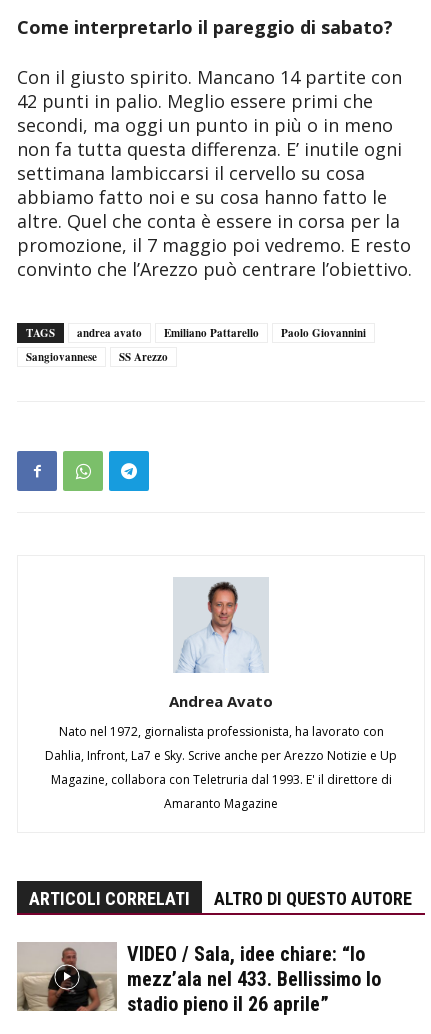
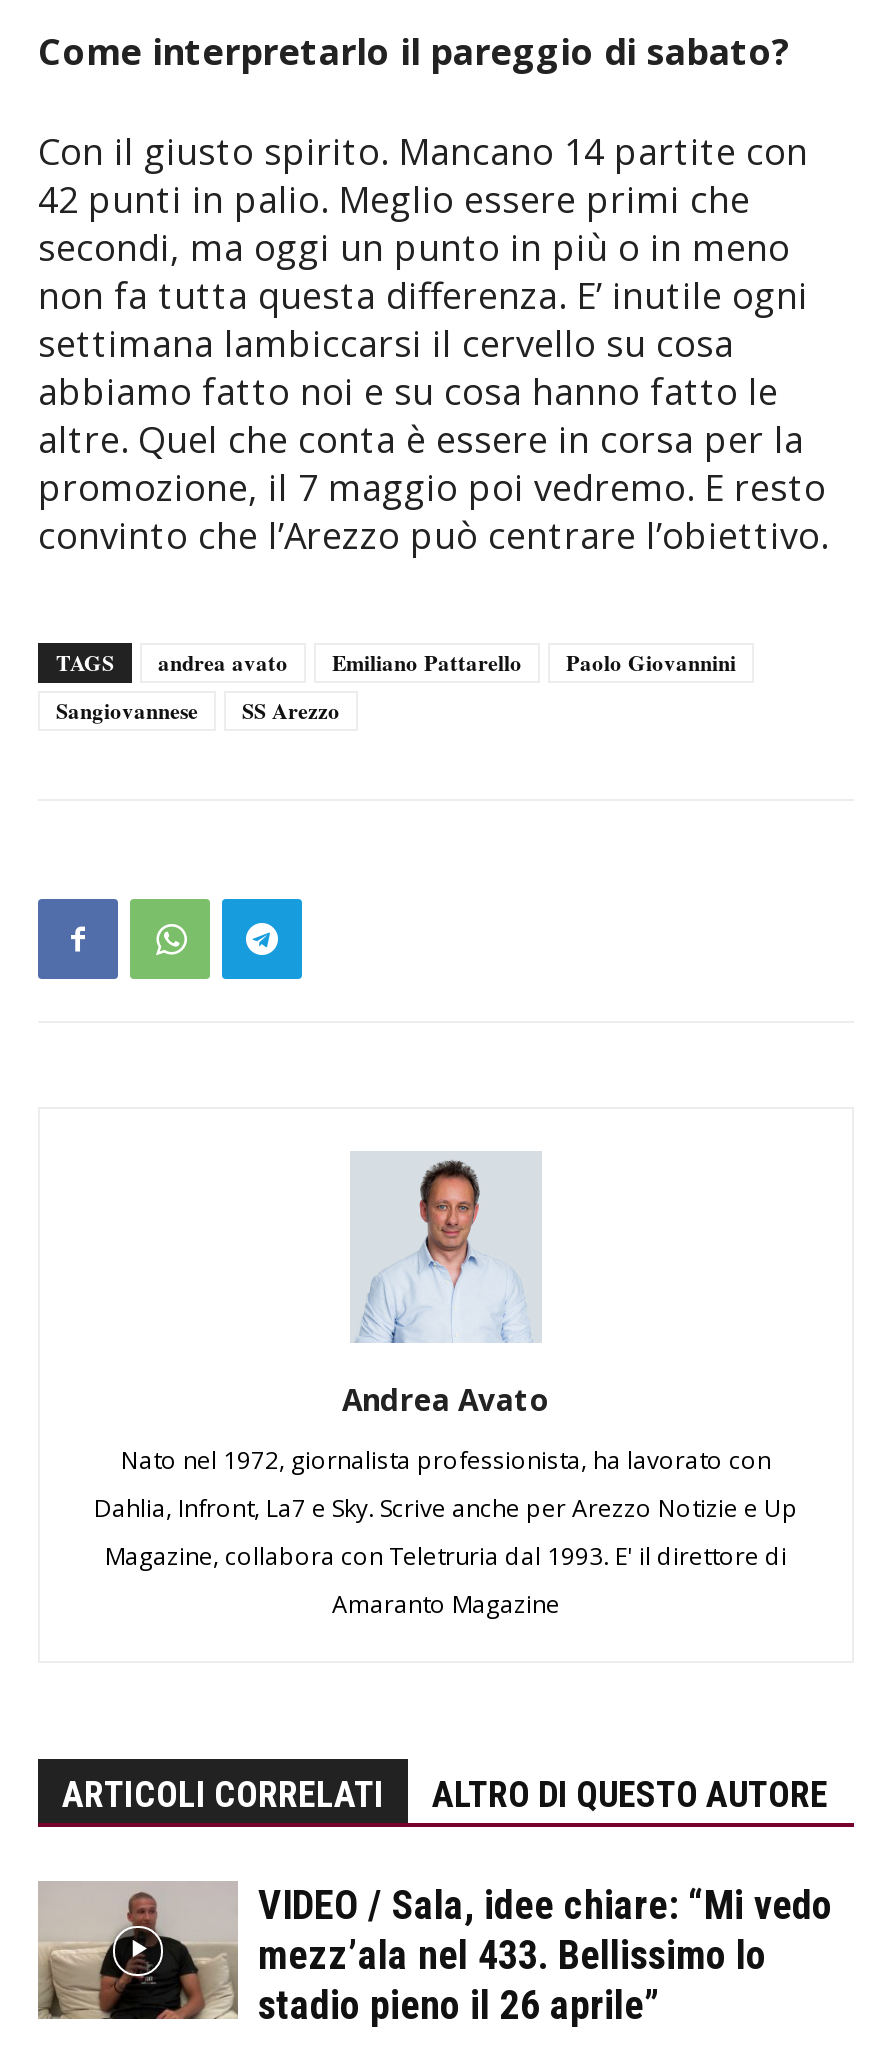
- VIDEO / Sala, idee chiare: “Io
+ VIDEO / Sala, idee chiare: “Mi vedo
